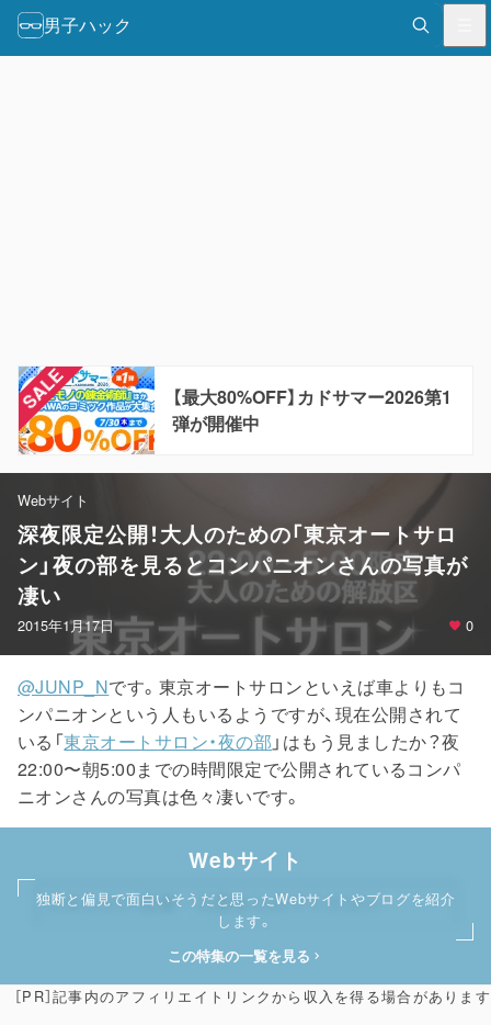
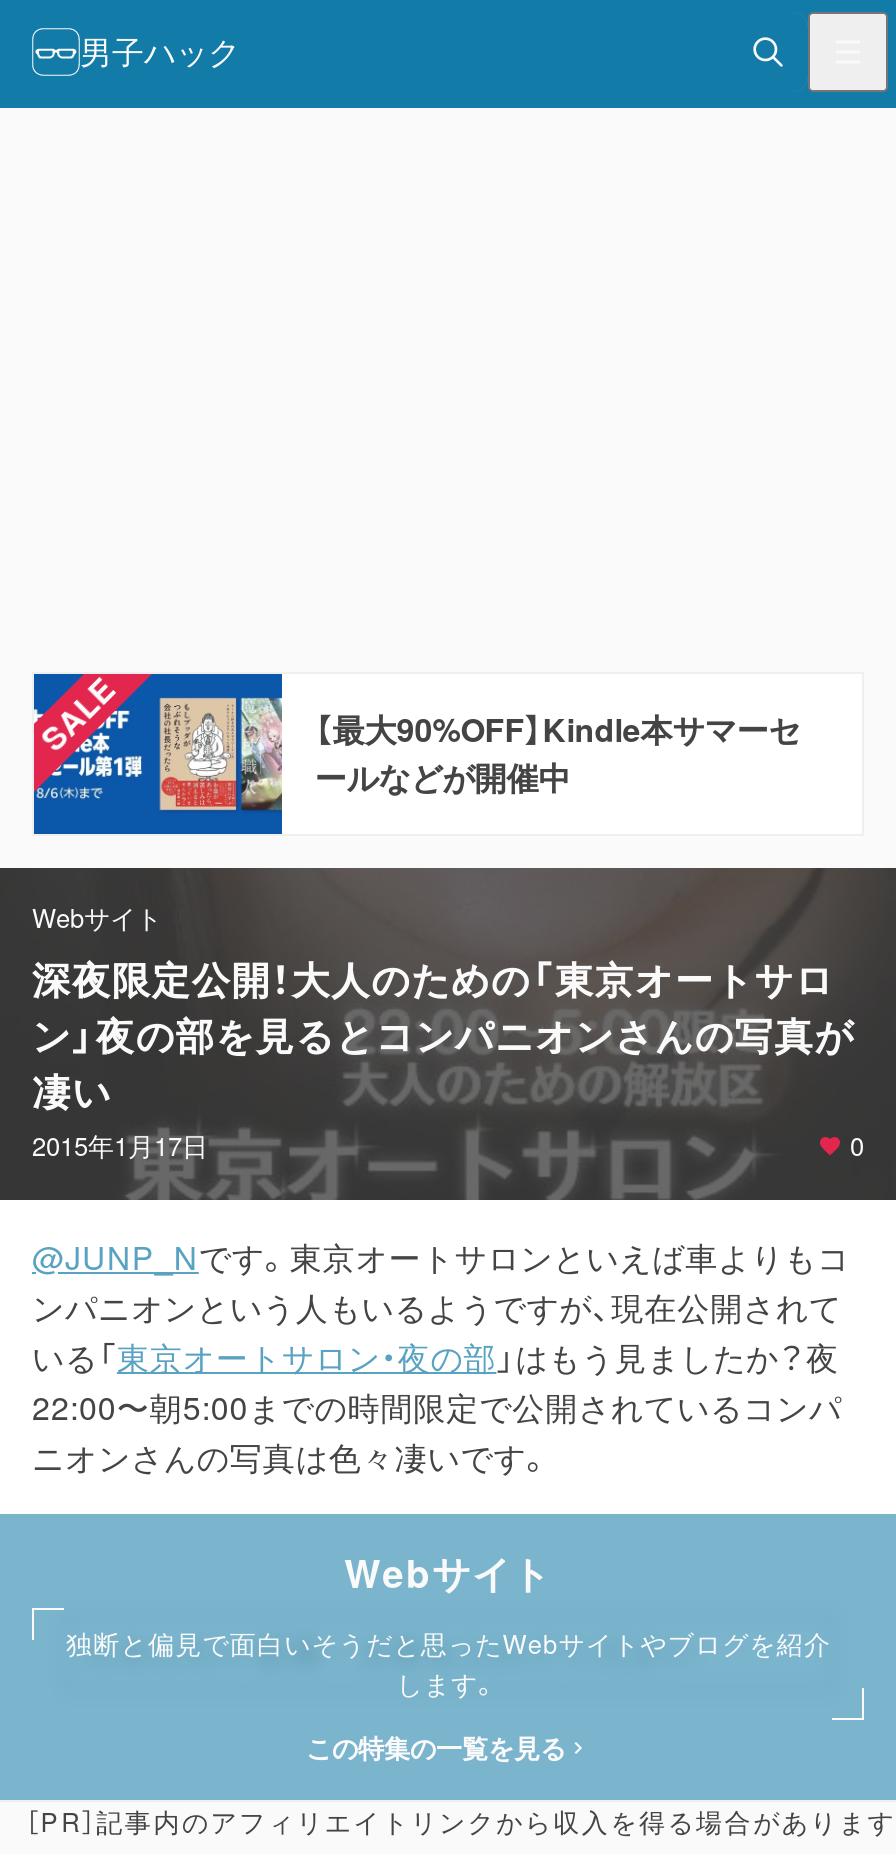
- [image]
- 【最大80%OFF】カドサマー2026第1
- 弾が開催中
+ [image]
+ 【最大90%OFF】Kindle本サマーセ
+ ールなどが開催中
